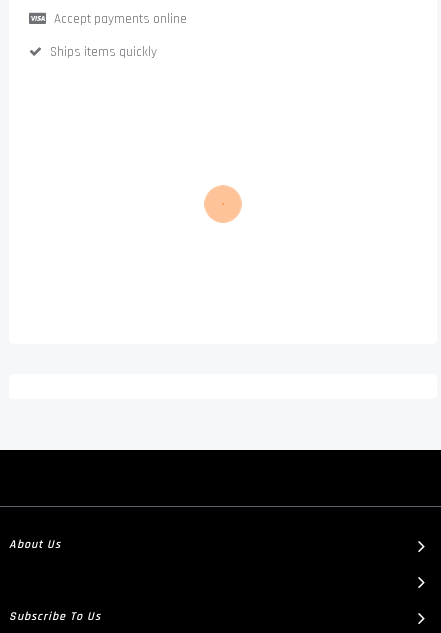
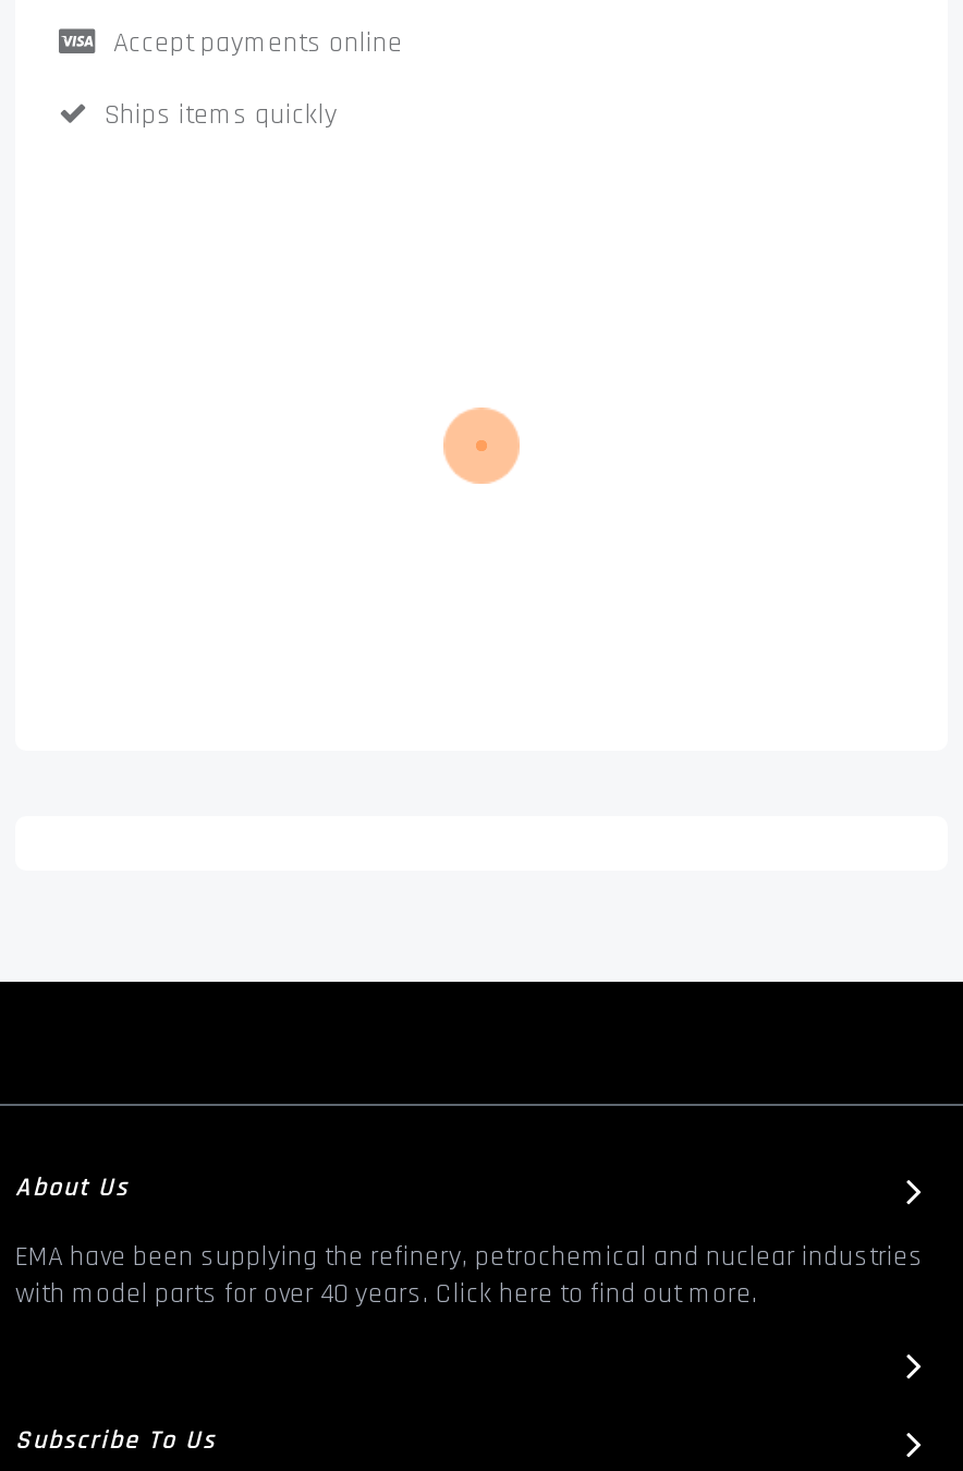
+ EMA have been supplying the refinery, petrochemical and nuclear industries
+ with model parts for over 40 years. Click here to find out more.
